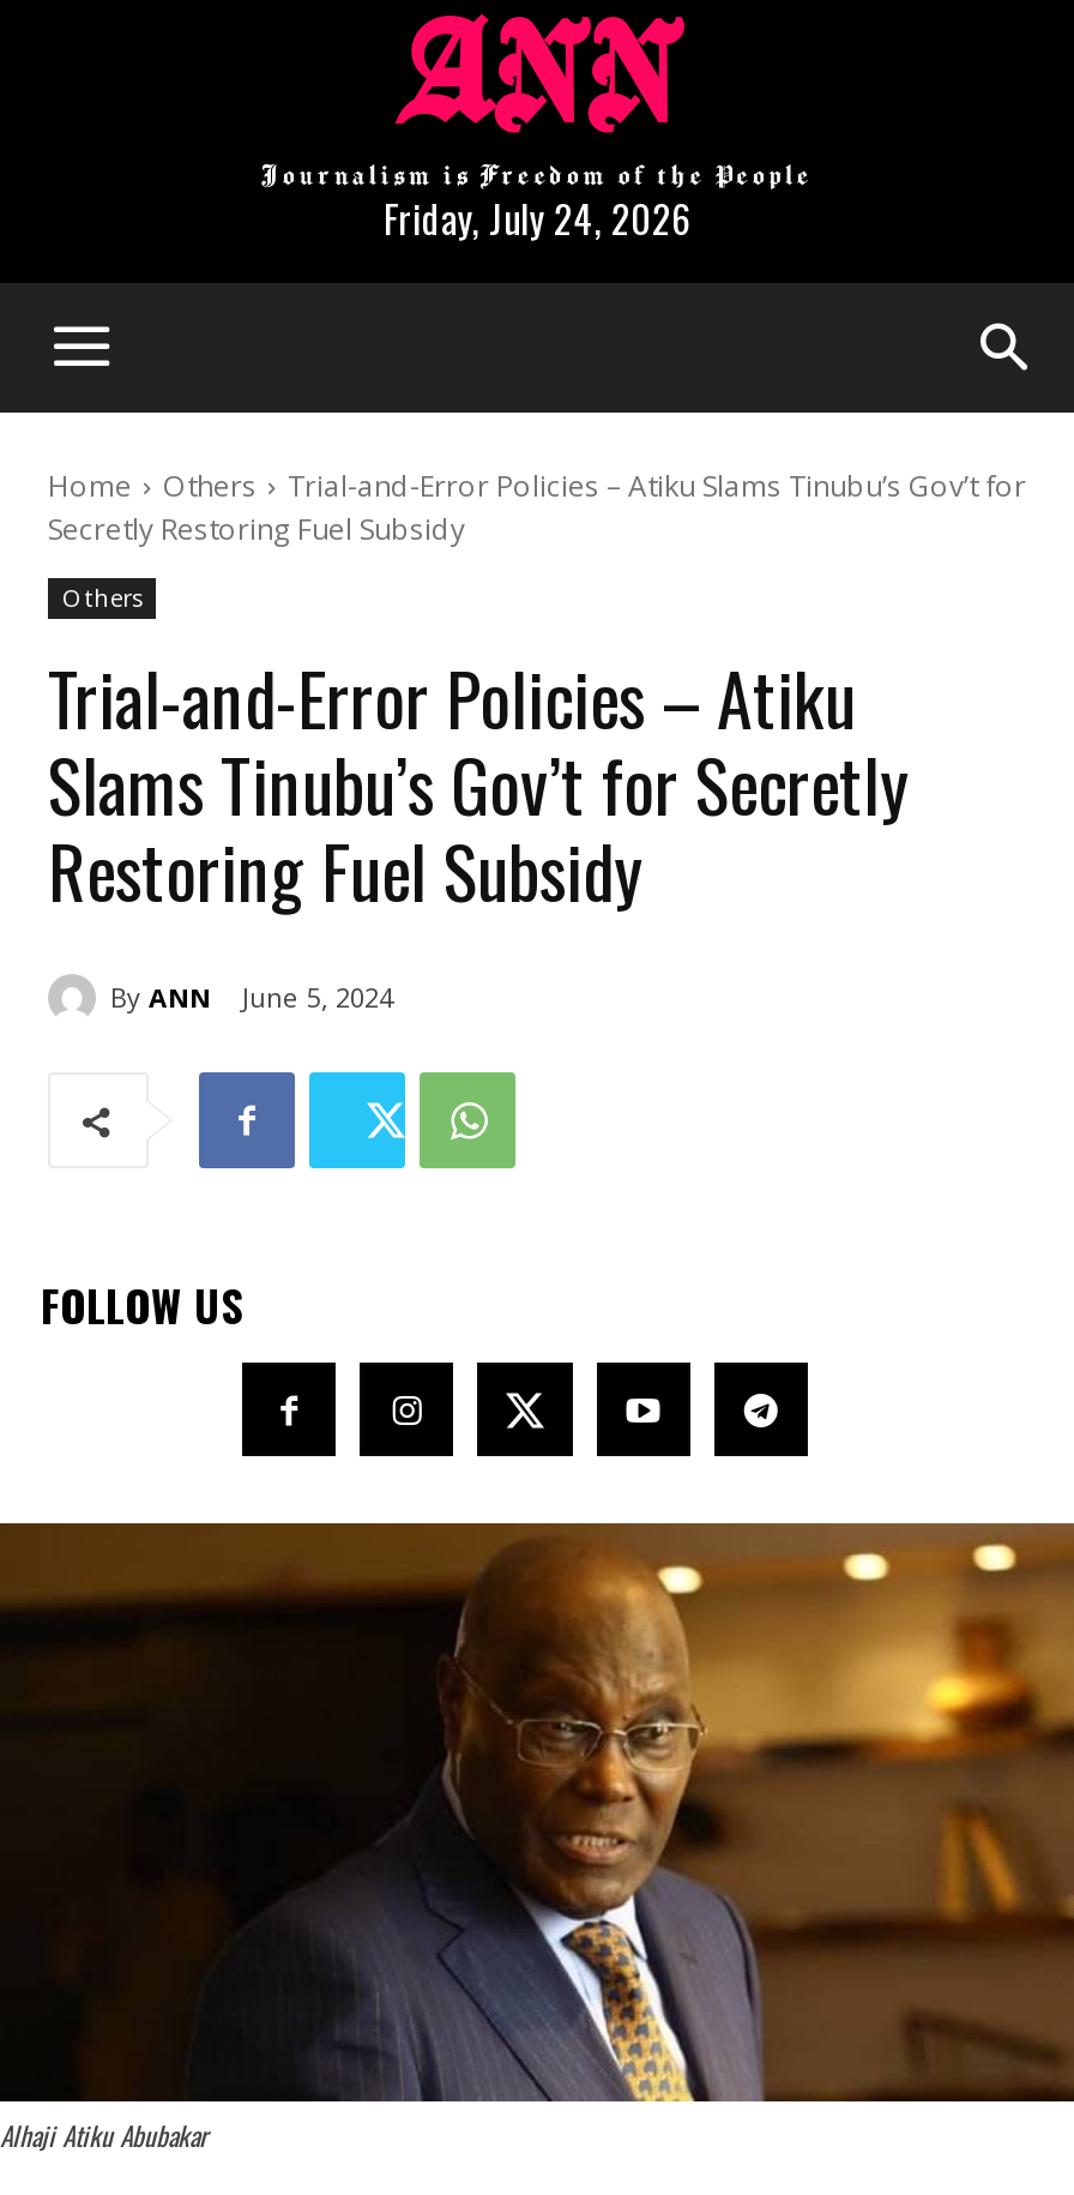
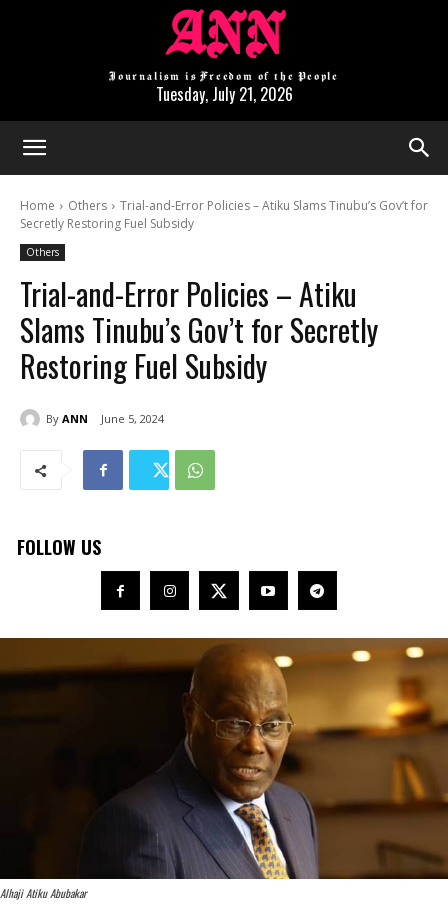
- Friday, July 24, 2026
+ Tuesday, July 21, 2026
